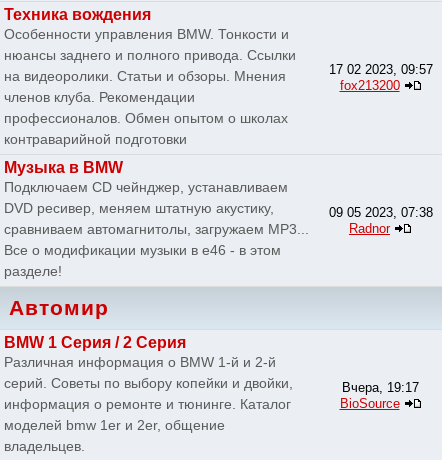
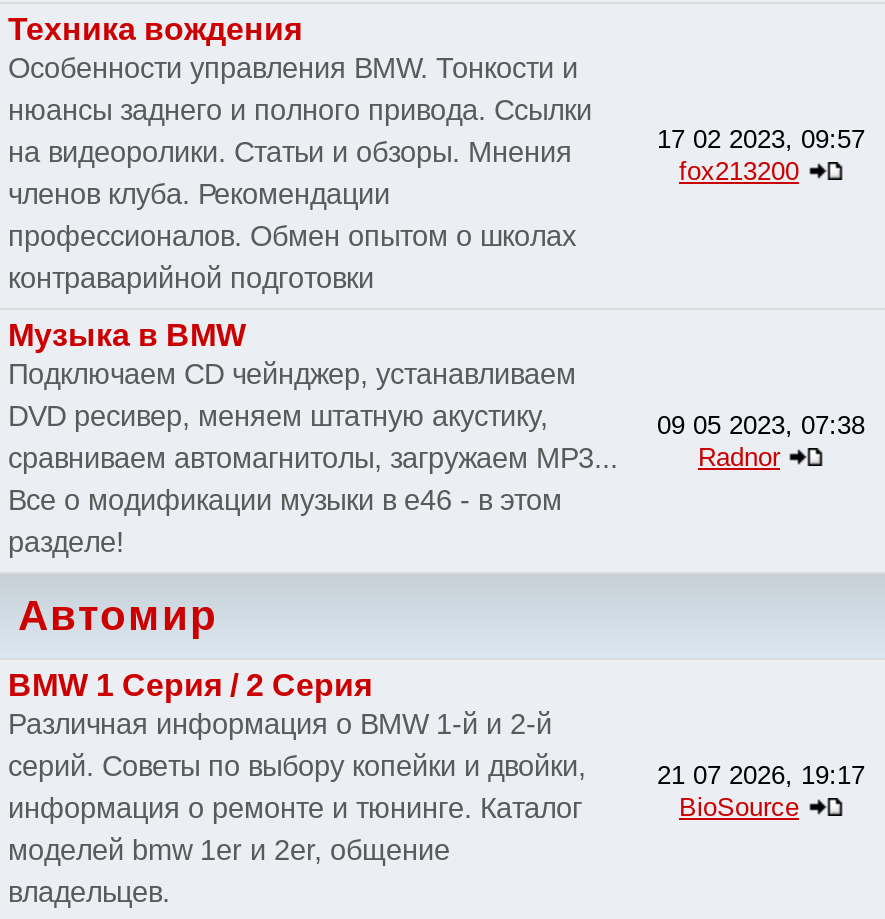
- Вчера, 19:17
+ 21 07 2026, 19:17
